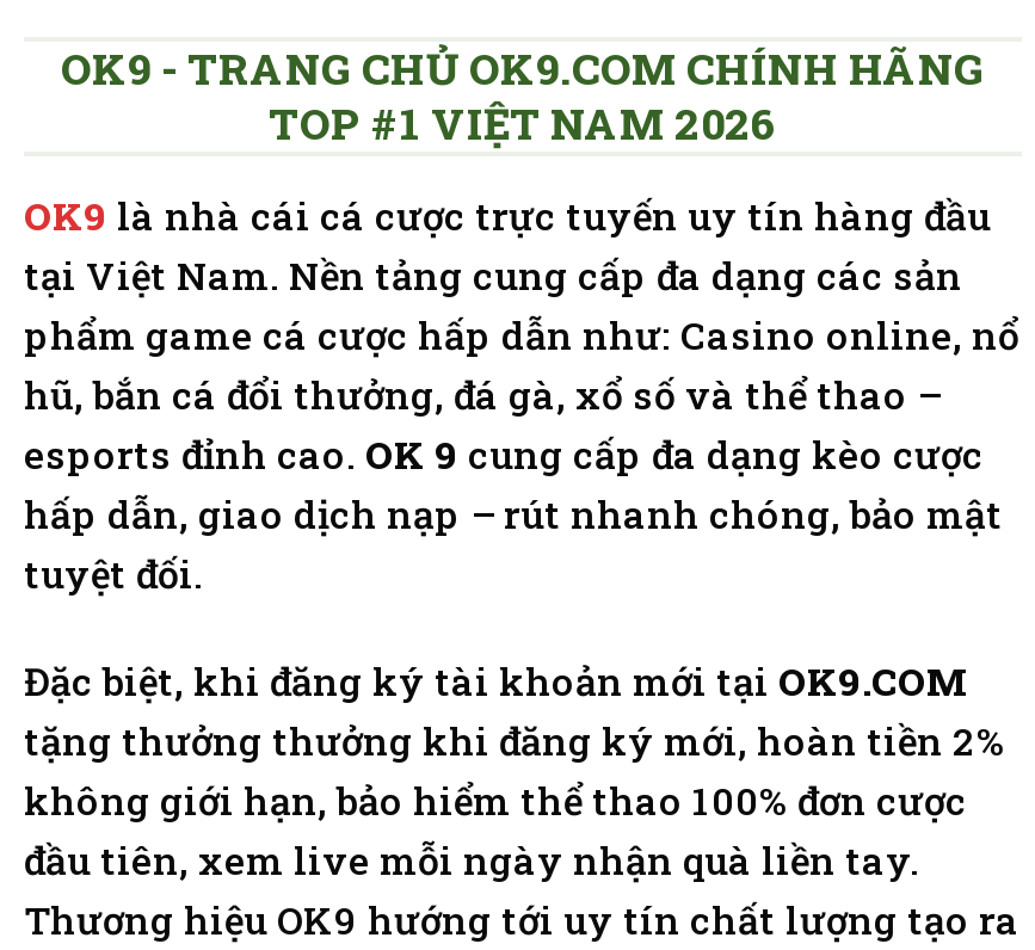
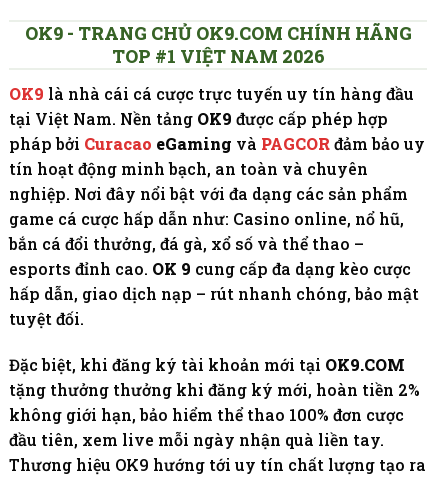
- tại Việt Nam. Nền tảng cung cấp đa dạng các sản
- phẩm game cá cược hấp dẫn như: Casino online, nổ
- hũ, bắn cá đổi thưởng, đá gà, xổ số và thể thao –
+ tại Việt Nam. Nền tảng OK9 được cấp phép hợp
+ pháp bởi Curacao eGaming và PAGCOR đảm bảo uy
+ tín hoạt động minh bạch, an toàn và chuyên
+ nghiệp. Nơi đây nổi bật với đa dạng các sản phẩm
+ game cá cược hấp dẫn như: Casino online, nổ hũ,
+ bắn cá đổi thưởng, đá gà, xổ số và thể thao –
